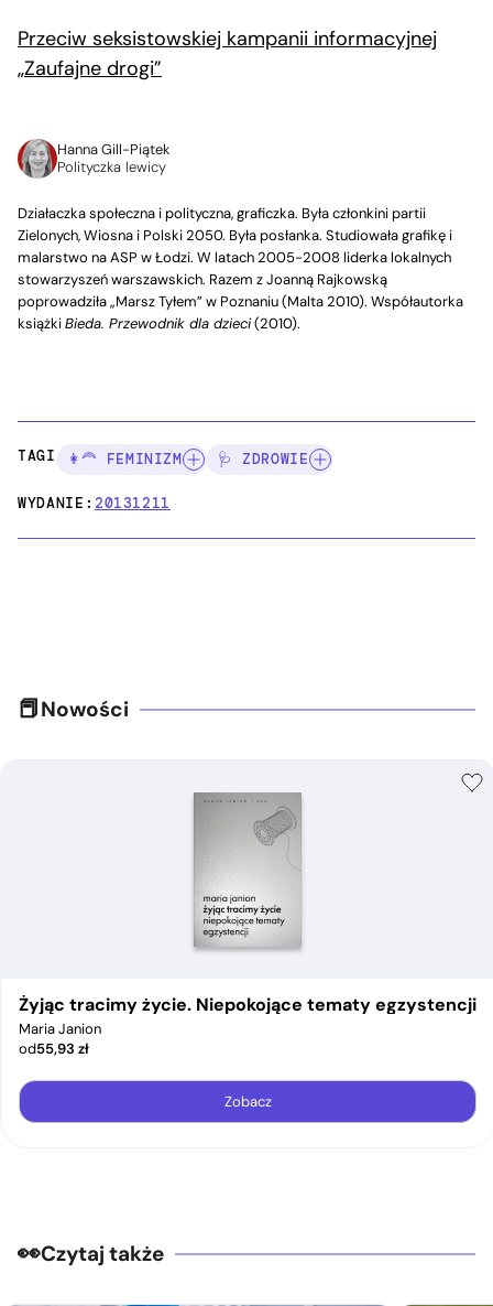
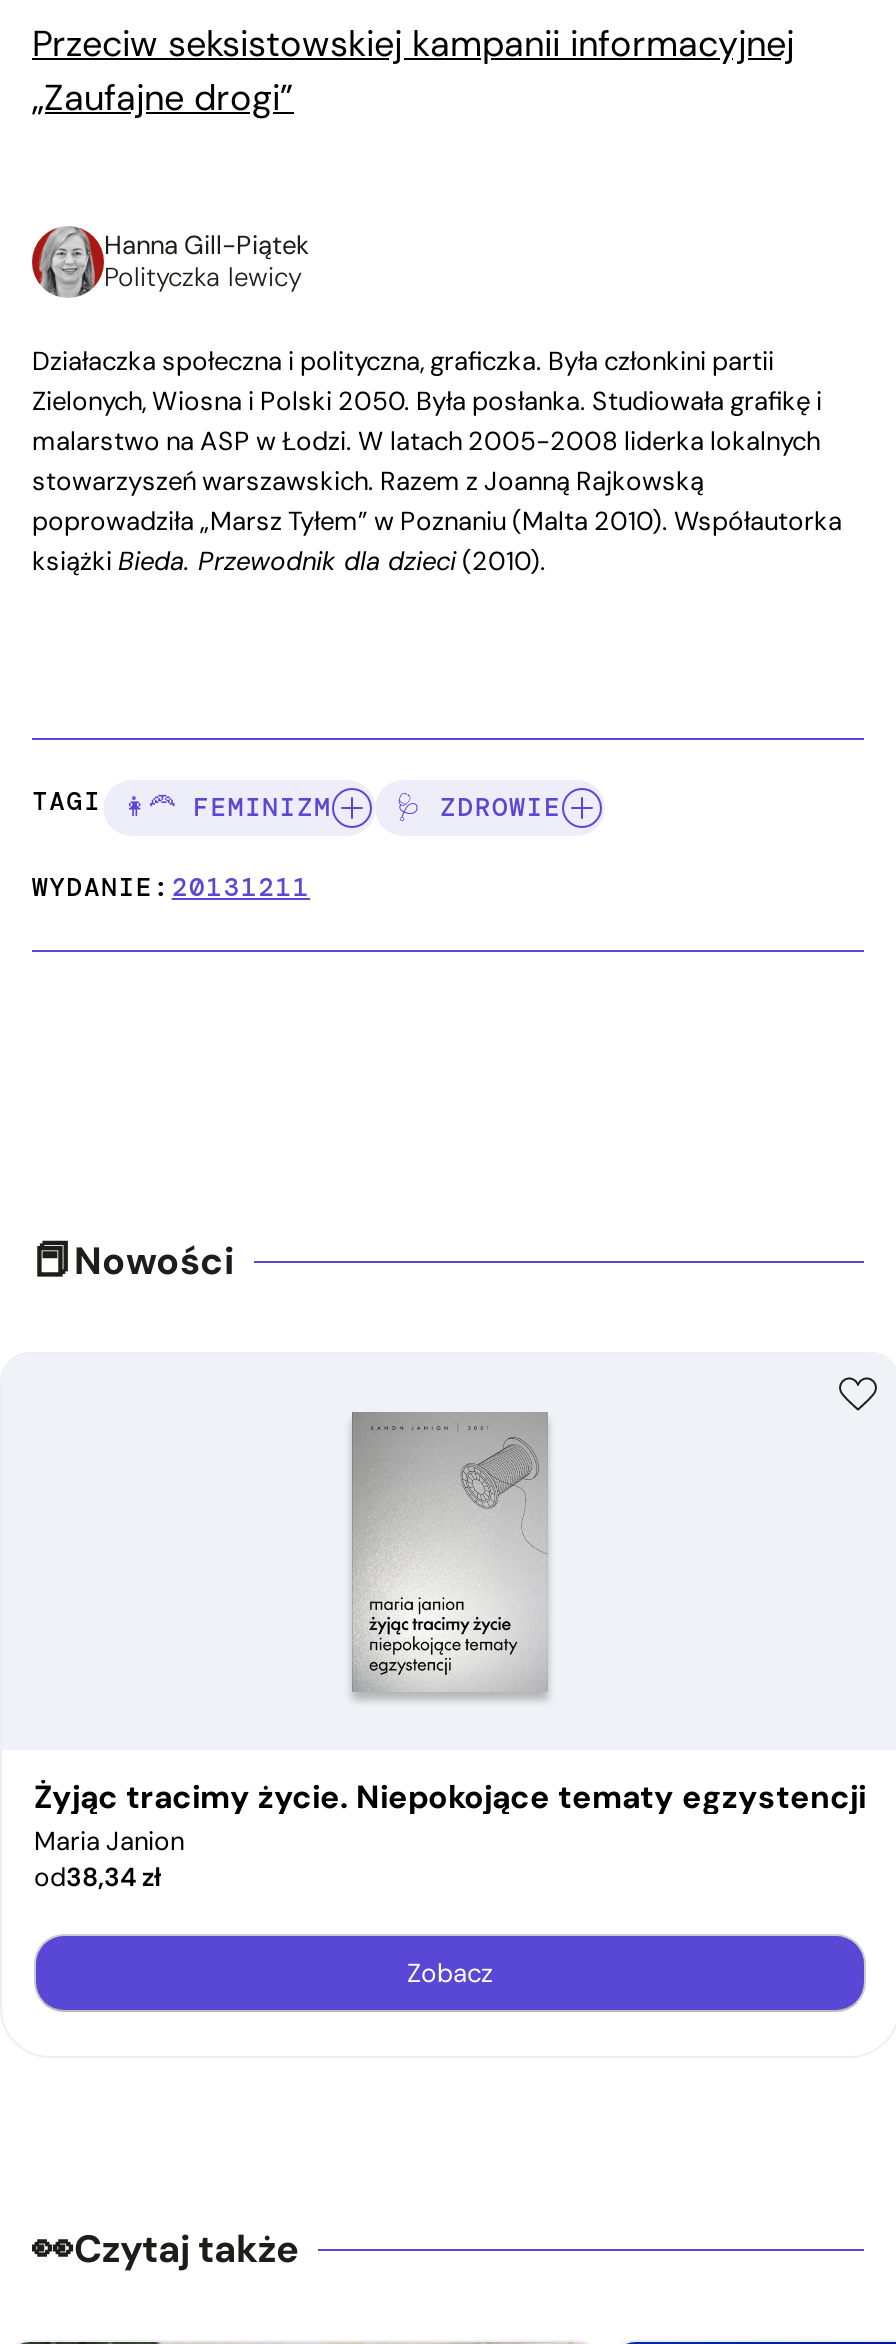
- od55,93 zł
+ od38,34 zł
